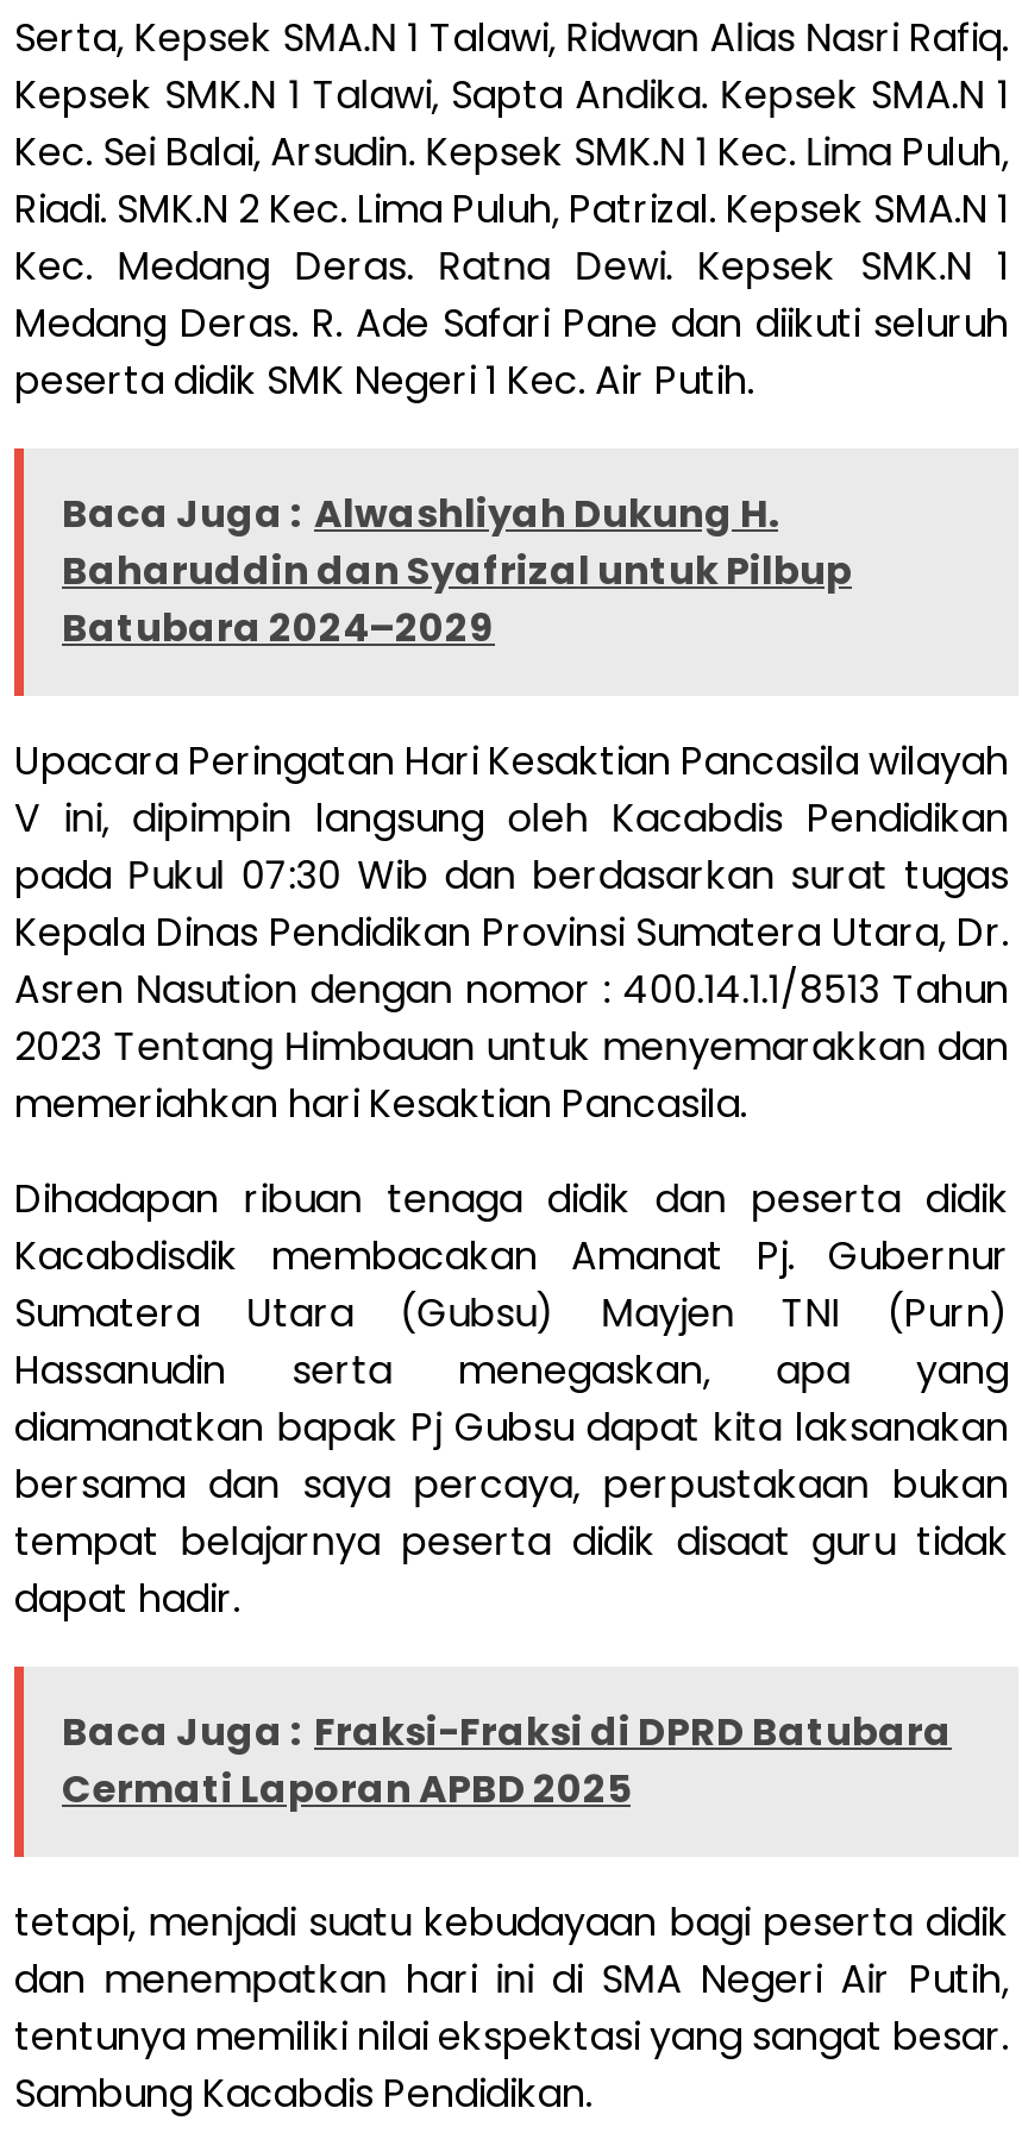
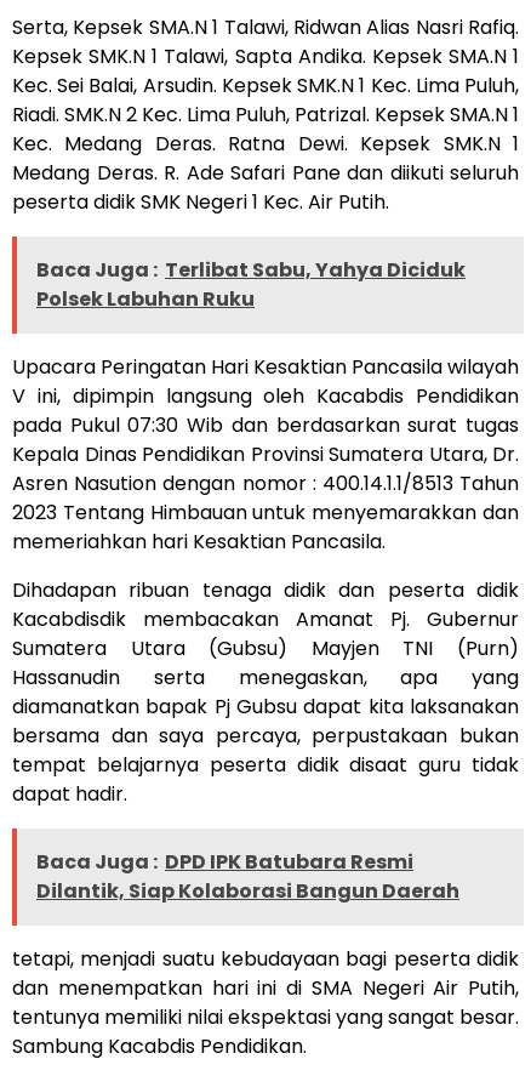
- Baca Juga : Alwashliyah Dukung H.
- Baharuddin dan Syafrizal untuk Pilbup
- Batubara 2024–2029
+ Baca Juga : Terlibat Sabu, Yahya Diciduk
+ Polsek Labuhan Ruku

- Baca Juga : Fraksi-Fraksi di DPRD Batubara
- Cermati Laporan APBD 2025
+ Baca Juga : DPD IPK Batubara Resmi
+ Dilantik, Siap Kolaborasi Bangun Daerah
